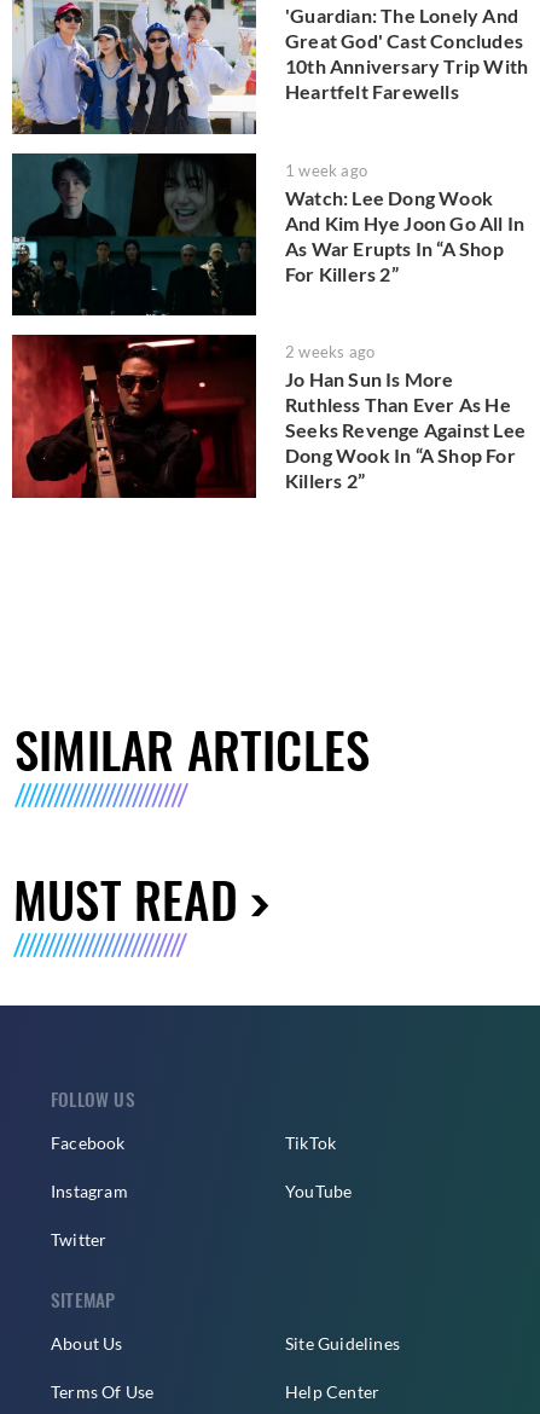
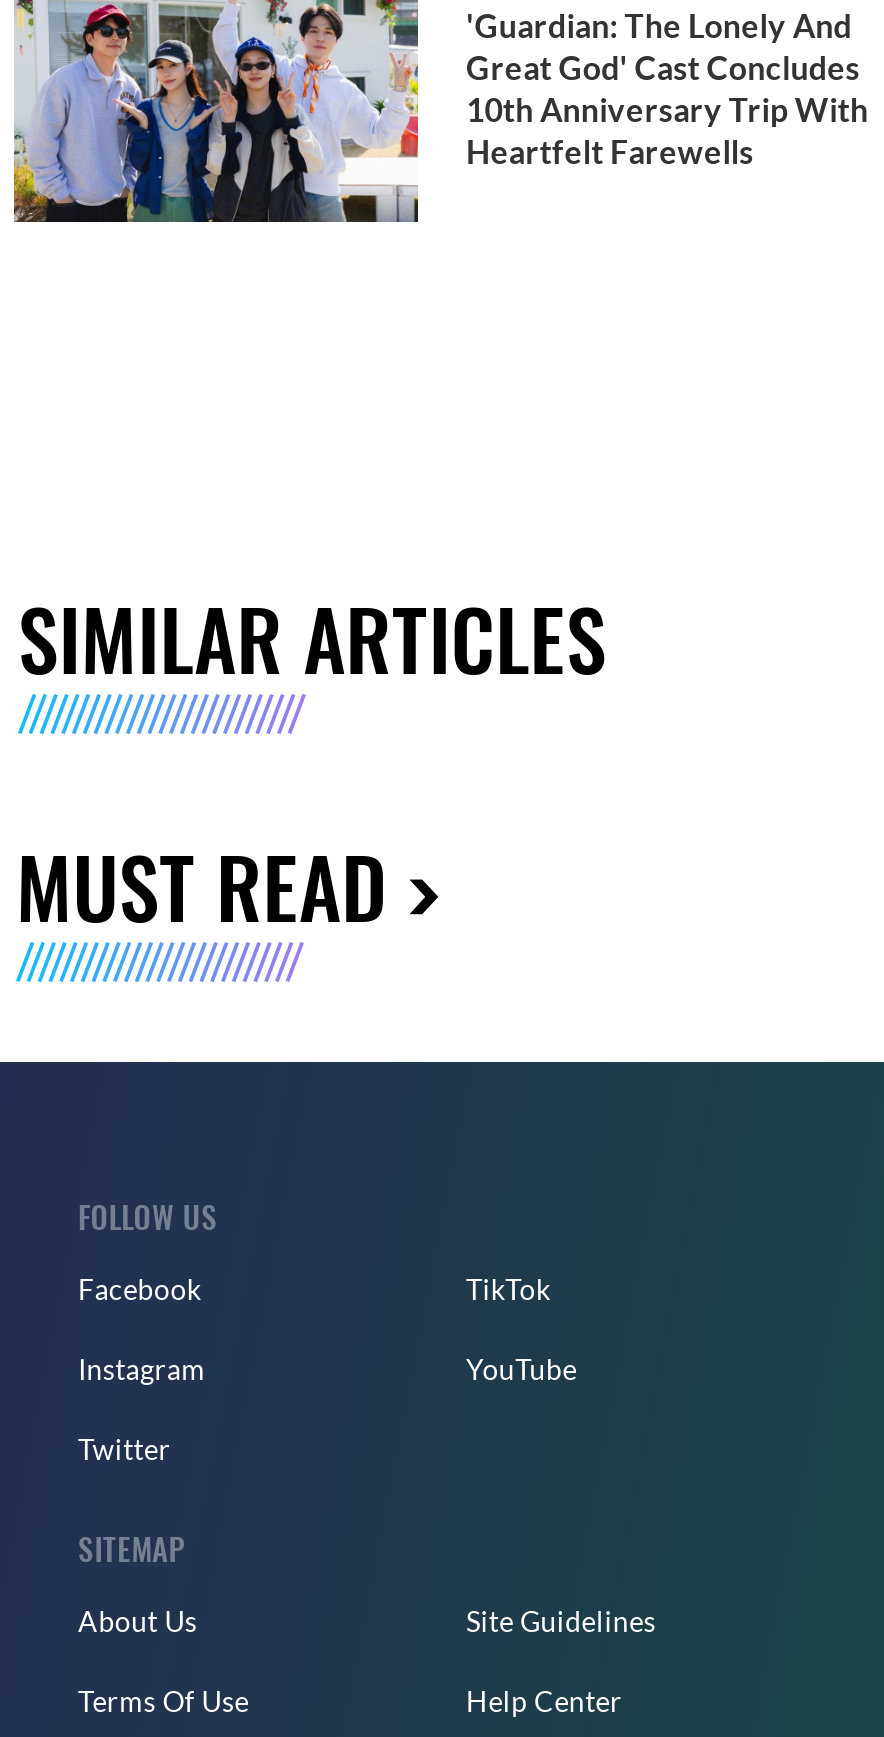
- [image]
- 1 week ago
- Watch: Lee Dong Wook
- And Kim Hye Joon Go All In
- As War Erupts In “A Shop
- For Killers 2”

- [image]
- 2 weeks ago
- Jo Han Sun Is More
- Ruthless Than Ever As He
- Seeks Revenge Against Lee
- Dong Wook In “A Shop For
- Killers 2”
